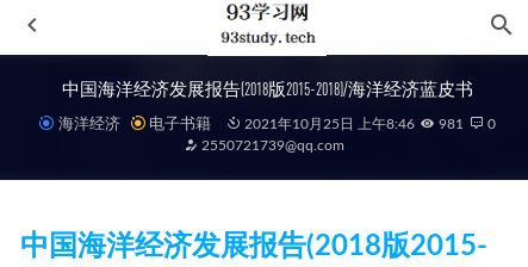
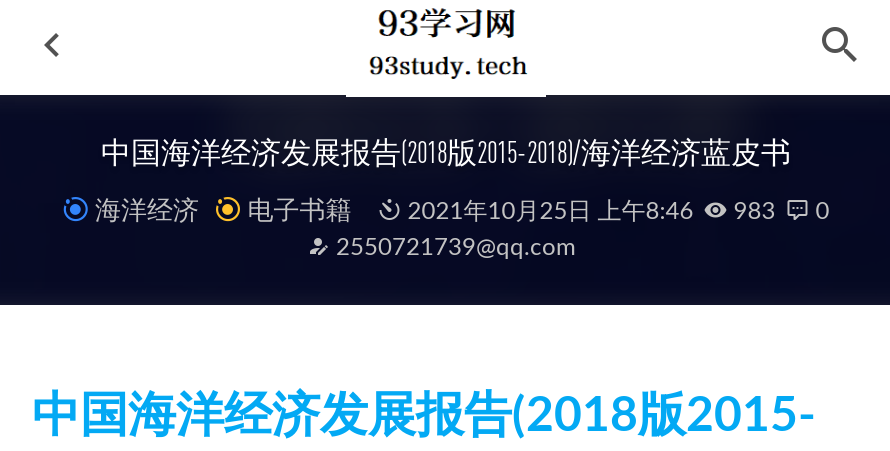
- 2021年10月25日 上午8:46 981 0
+ 2021年10月25日 上午8:46 983 0
